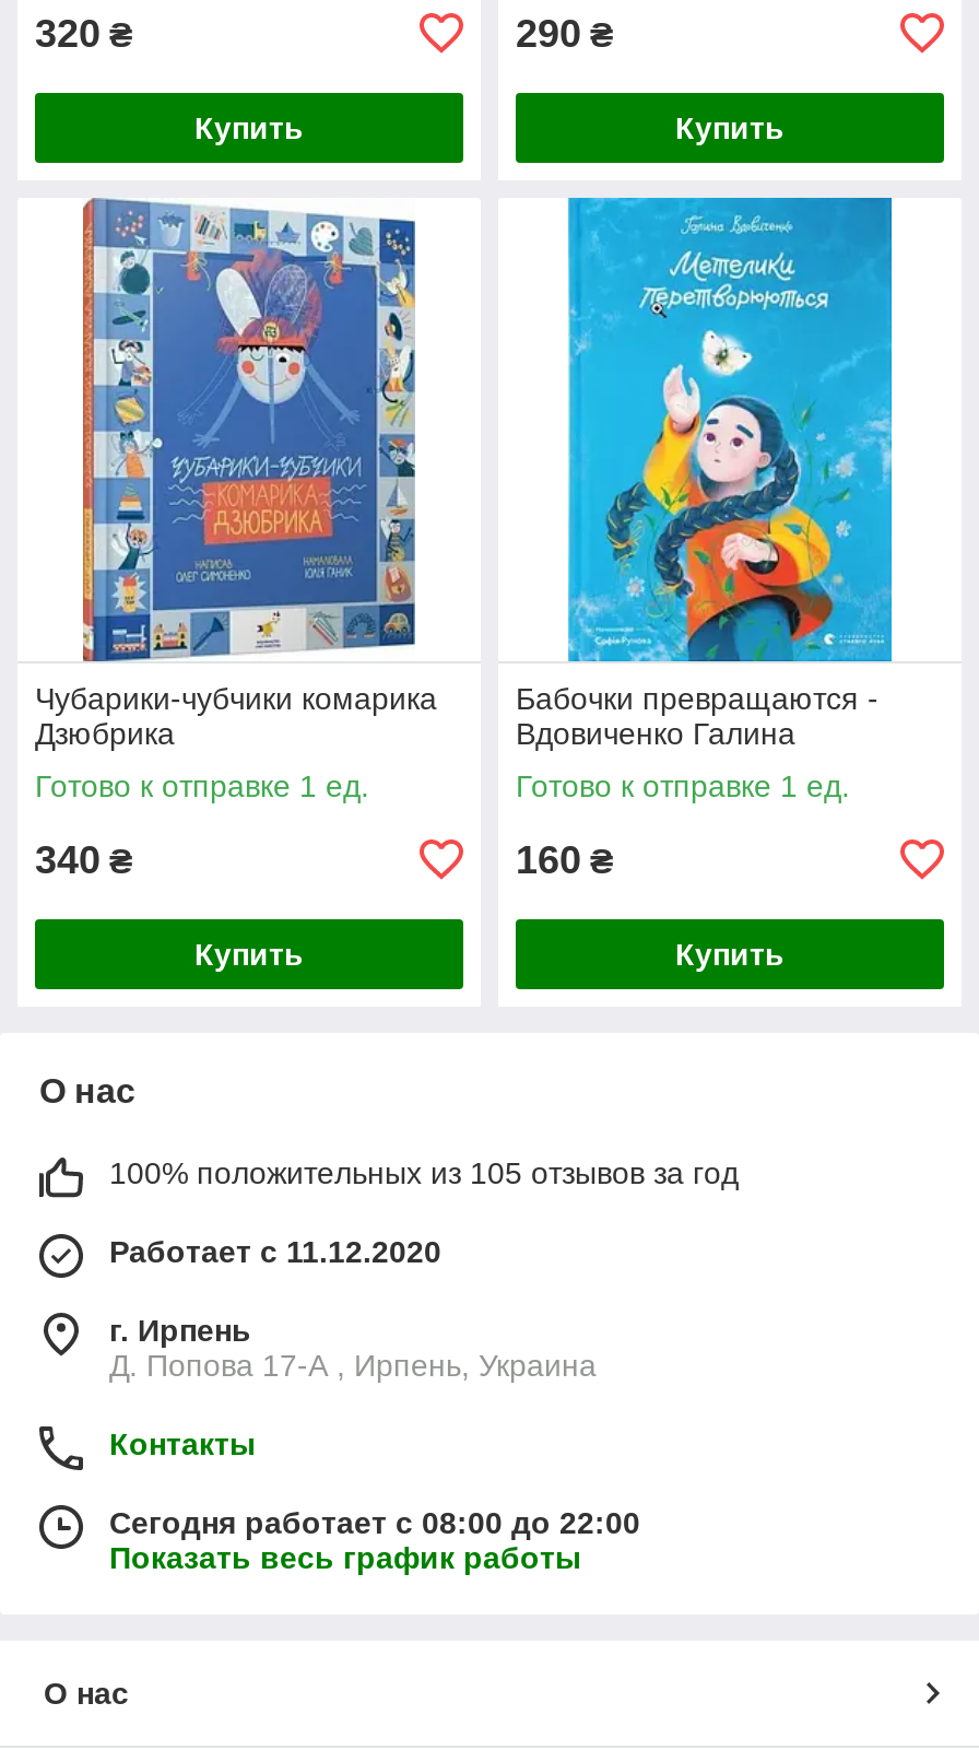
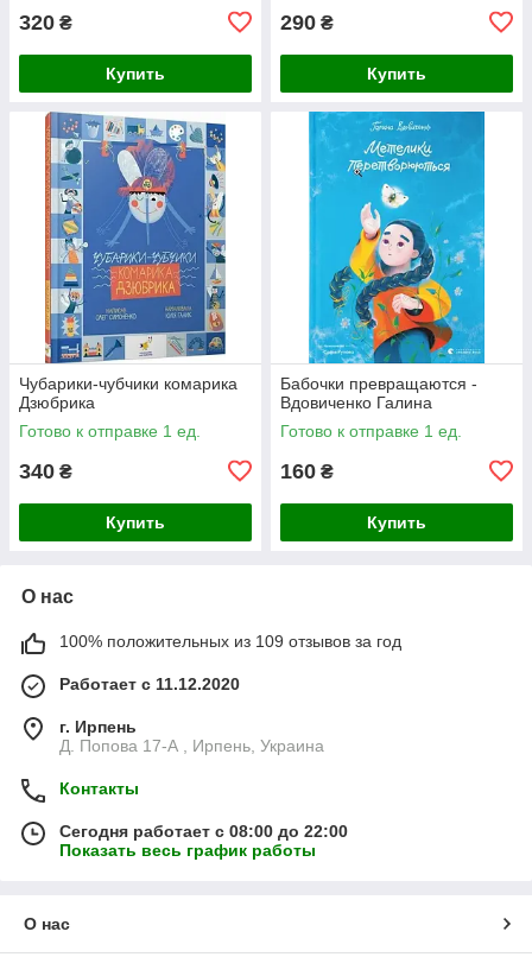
- 100% положительных из 105 отзывов за год
+ 100% положительных из 109 отзывов за год
